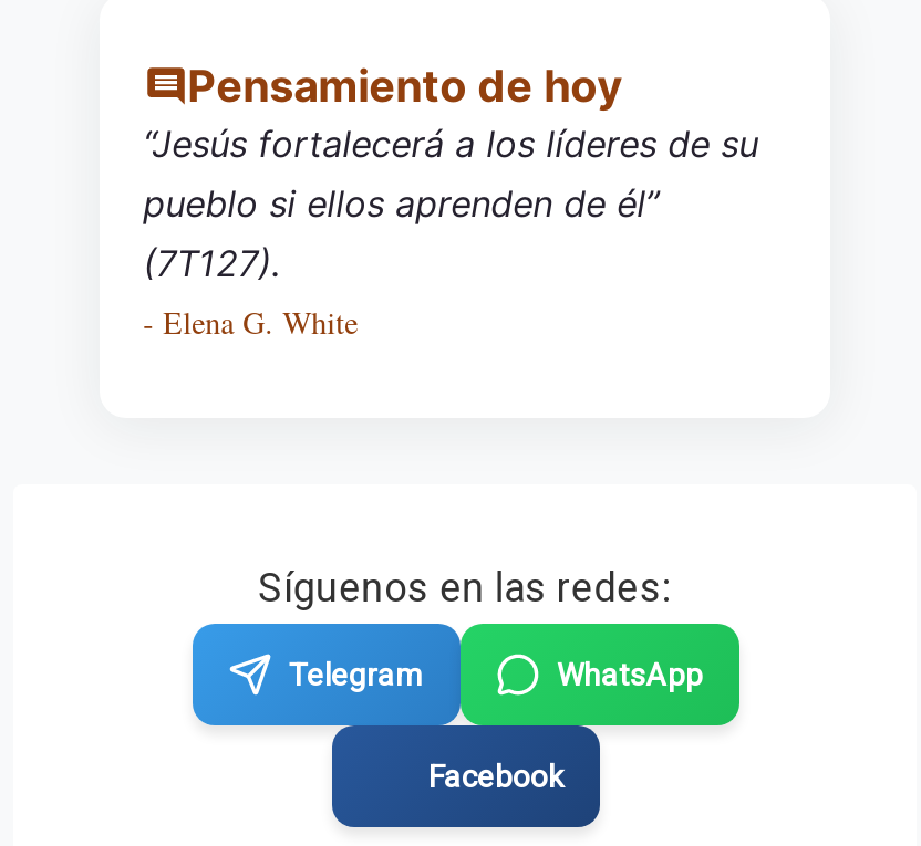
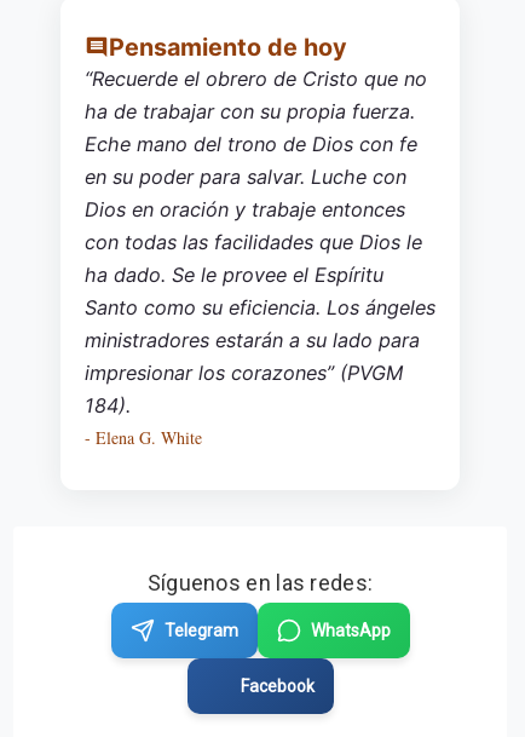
- “Jesús fortalecerá a los líderes de su
- pueblo si ellos aprenden de él”
- (7T127).
+ “Recuerde el obrero de Cristo que no
+ ha de trabajar con su propia fuerza.
+ Eche mano del trono de Dios con fe
+ en su poder para salvar. Luche con
+ Dios en oración y trabaje entonces
+ con todas las facilidades que Dios le
+ ha dado. Se le provee el Espíritu
+ Santo como su eficiencia. Los ángeles
+ ministradores estarán a su lado para
+ impresionar los corazones” (PVGM
+ 184).
